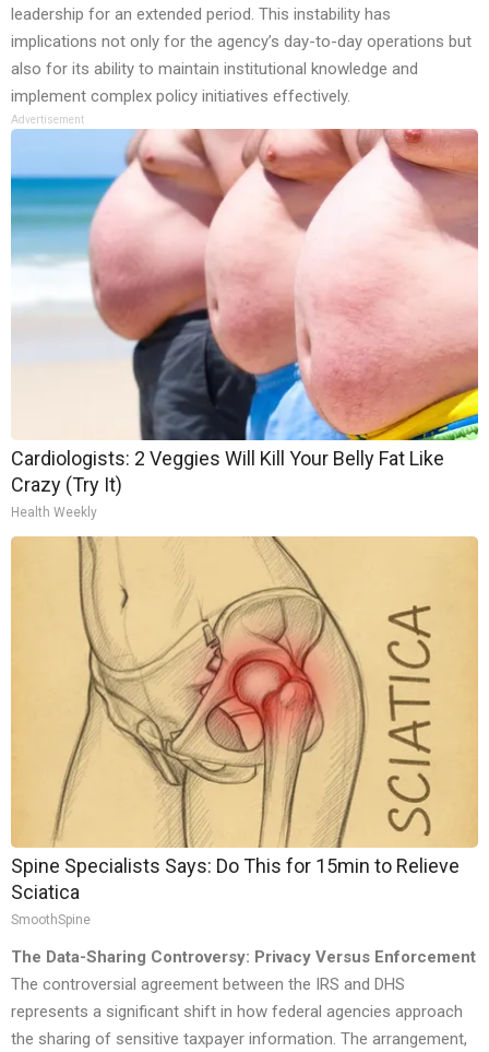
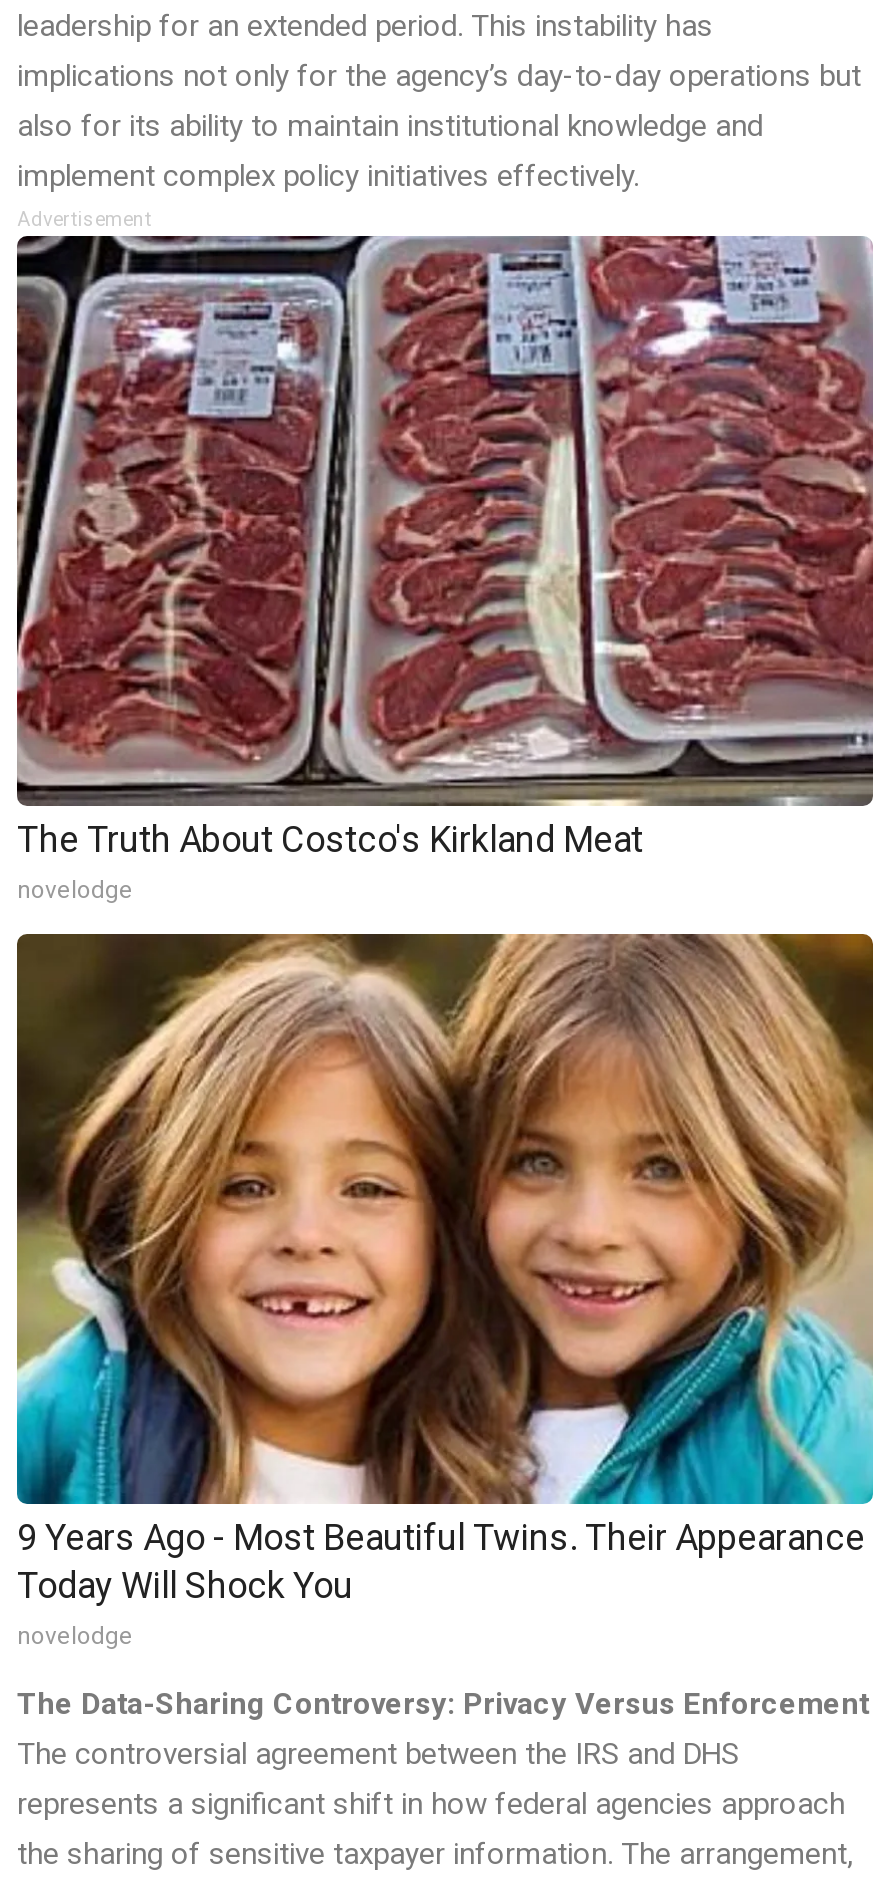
- [image]
- Cardiologists: 2 Veggies Will Kill Your Belly Fat Like
- Crazy (Try It)
- Health Weekly
+ [image]
+ The Truth About Costco's Kirkland Meat
+ novelodge

- [image]
- Spine Specialists Says: Do This for 15min to Relieve
- Sciatica
- SmoothSpine
+ [image]
+ 9 Years Ago - Most Beautiful Twins. Their Appearance
+ Today Will Shock You
+ novelodge
